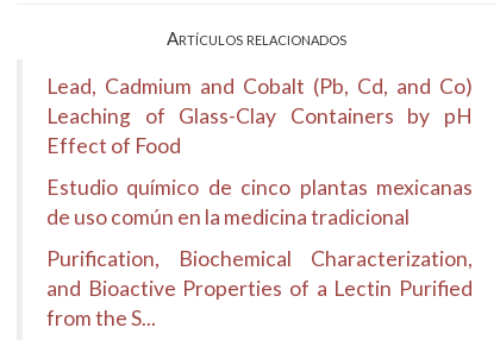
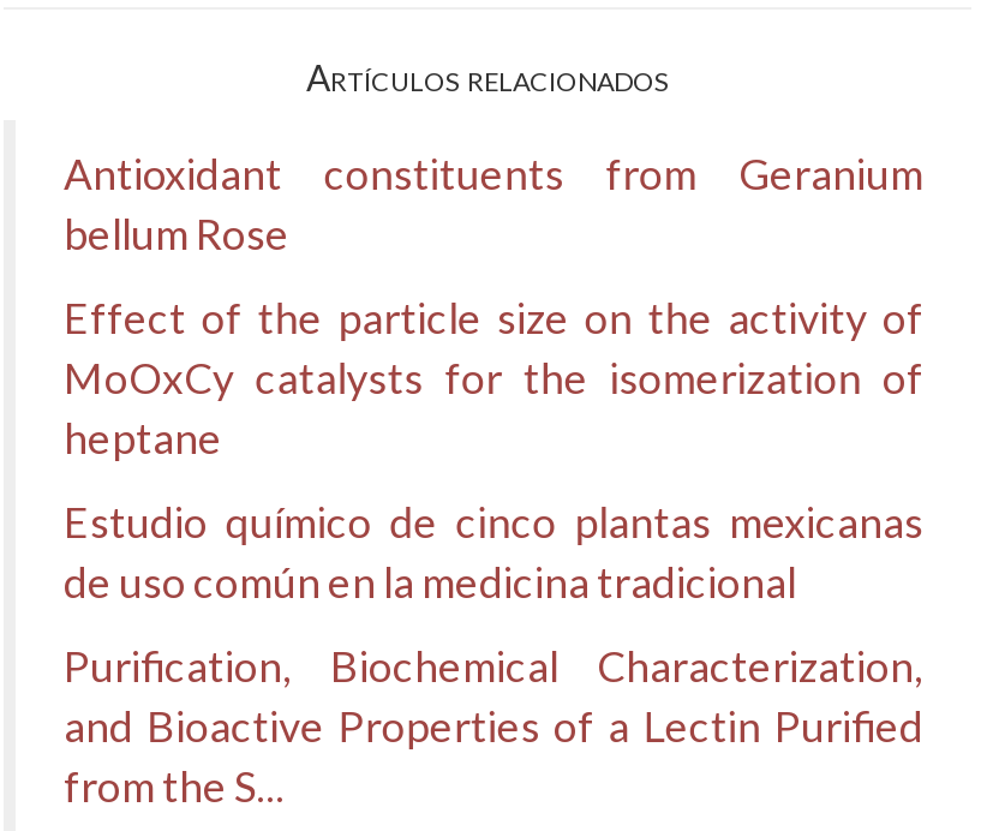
- Lead, Cadmium and Cobalt (Pb, Cd, and Co)
- Leaching of Glass-Clay Containers by pH
- Effect of Food
+ Antioxidant constituents from Geranium
+ bellum Rose
+ Effect of the particle size on the activity of
+ MoOxCy catalysts for the isomerization of
+ heptane
